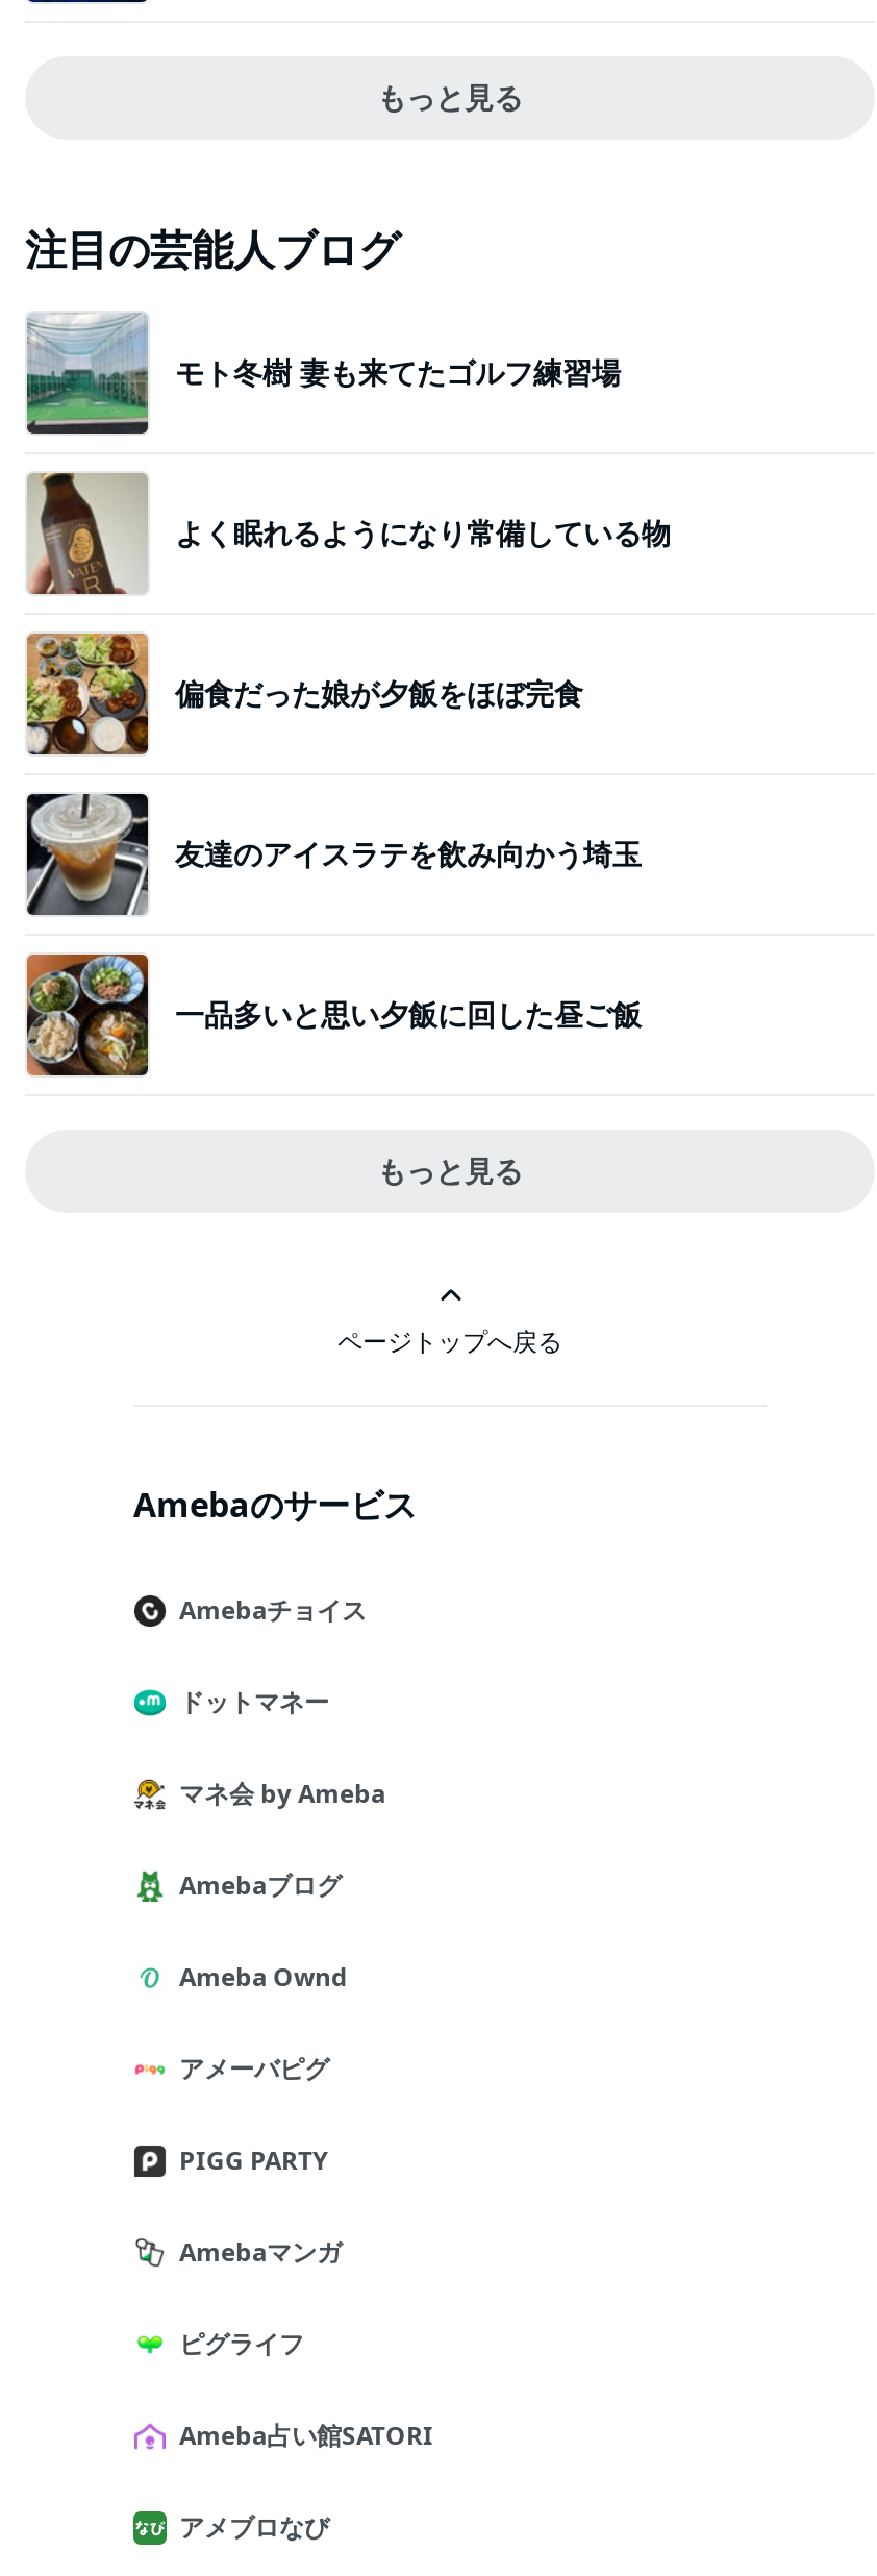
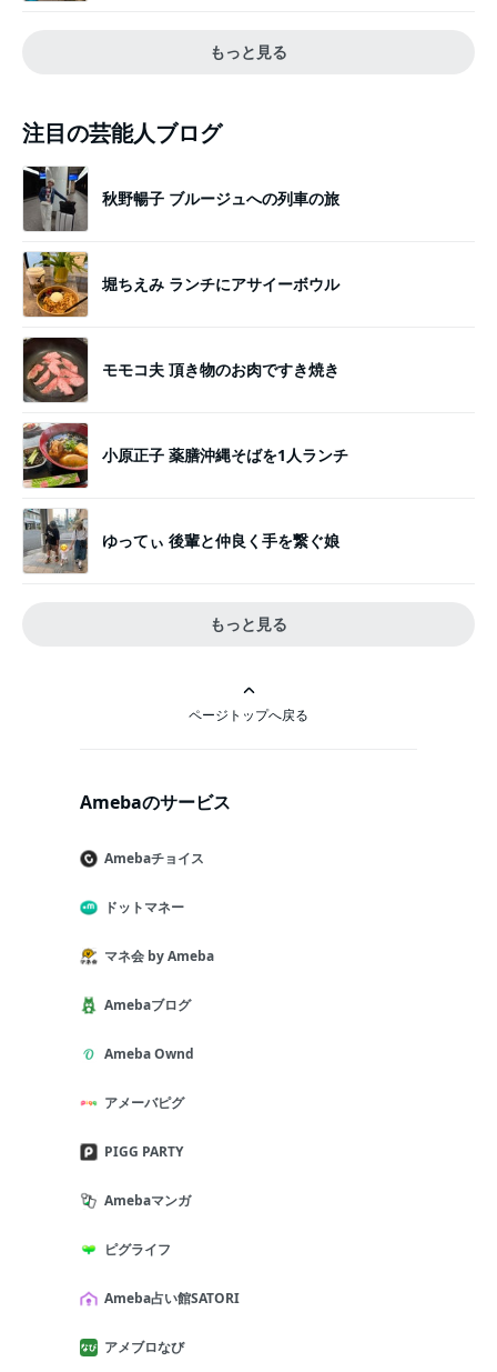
- [image]
- モト冬樹 妻も来てたゴルフ練習場
+ [image]
+ 秋野暢子 ブルージュへの列車の旅

- [image]
- よく眠れるようになり常備している物
+ [image]
+ 堀ちえみ ランチにアサイーボウル

- [image]
- 偏食だった娘が夕飯をほぼ完食
+ [image]
+ モモコ夫 頂き物のお肉ですき焼き

- [image]
- 友達のアイスラテを飲み向かう埼玉
+ [image]
+ 小原正子 薬膳沖縄そばを1人ランチ

- [image]
- 一品多いと思い夕飯に回した昼ご飯
+ [image]
+ ゆってぃ 後輩と仲良く手を繋ぐ娘
